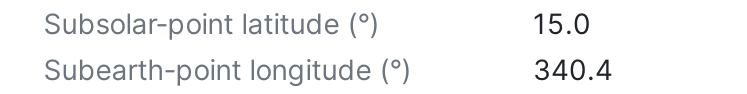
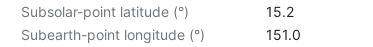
- 15.0
+ 15.2

- 340.4
+ 151.0
